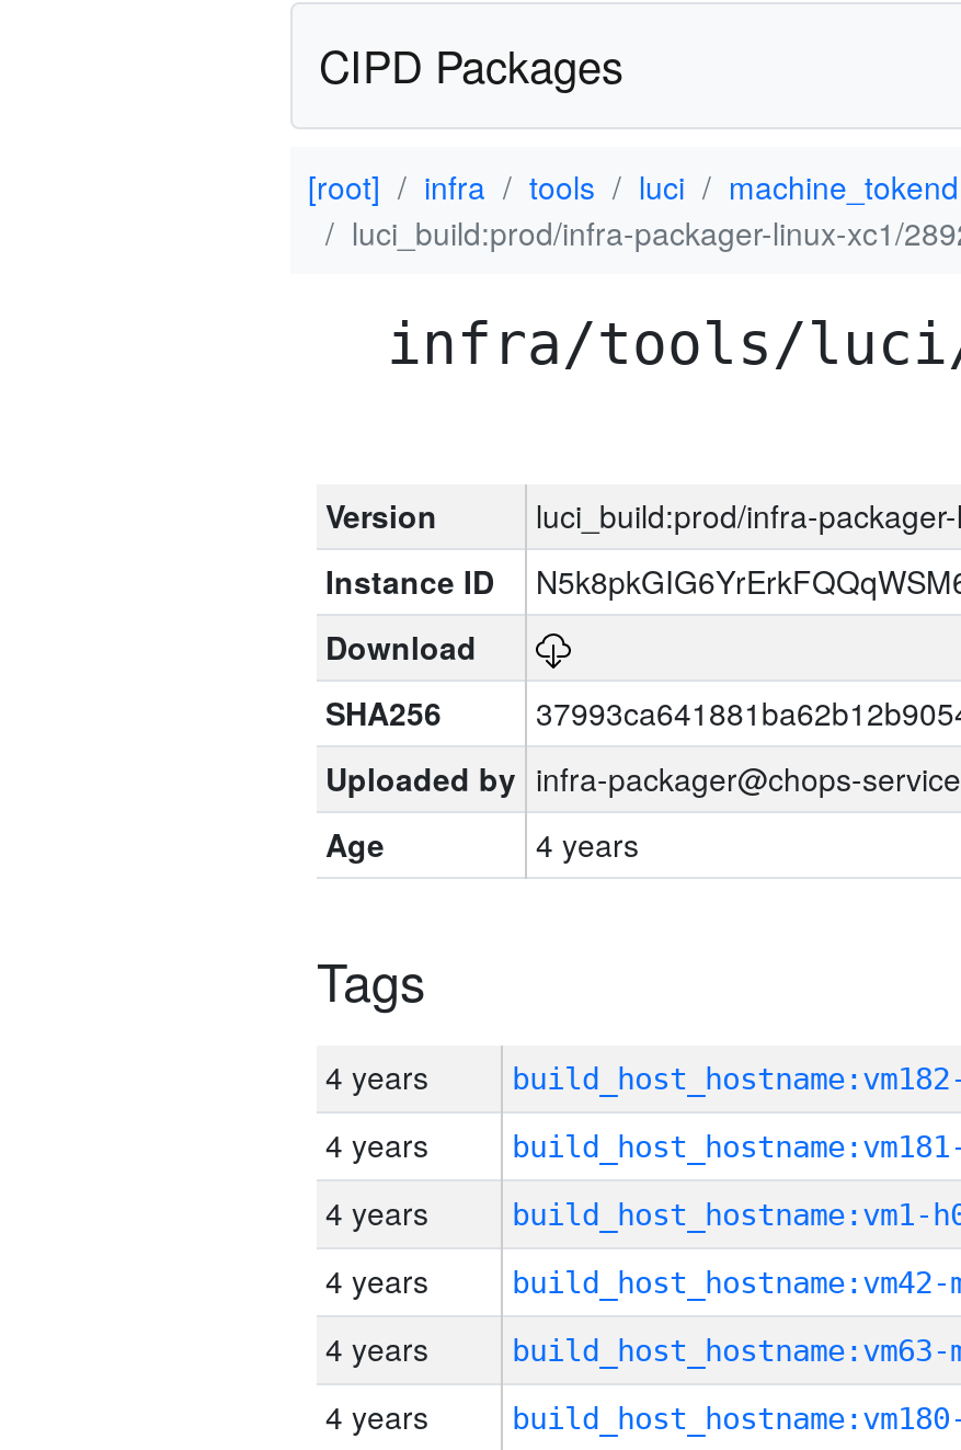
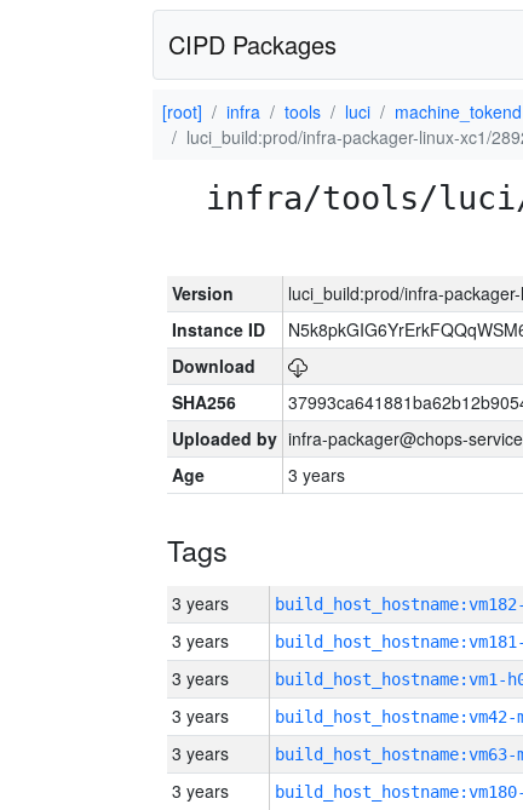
- 4 years
+ 3 years

- 4 years
+ 3 years

- 4 years
+ 3 years

- 4 years
+ 3 years

- 4 years
+ 3 years

- 4 years
+ 3 years

- 4 years
+ 3 years
